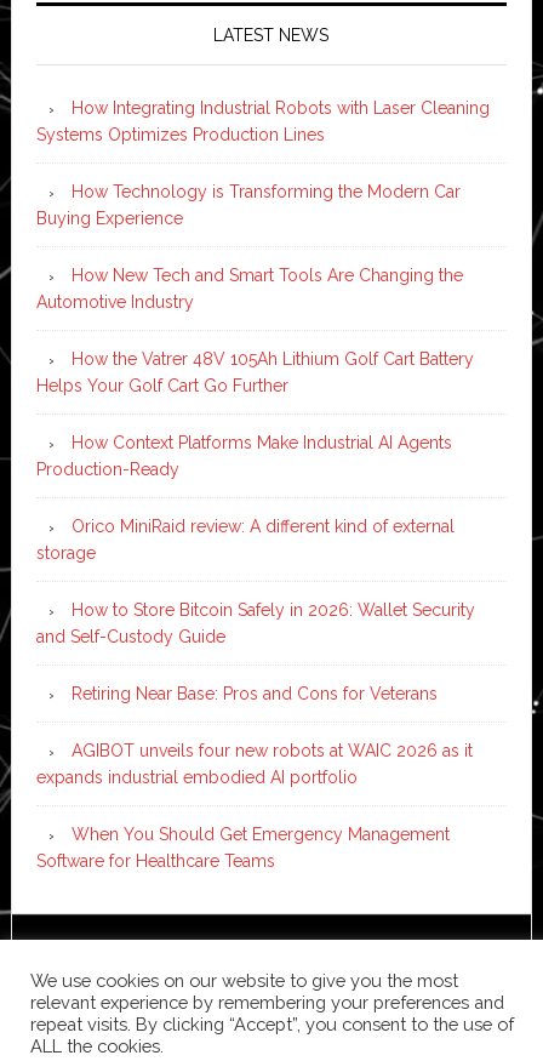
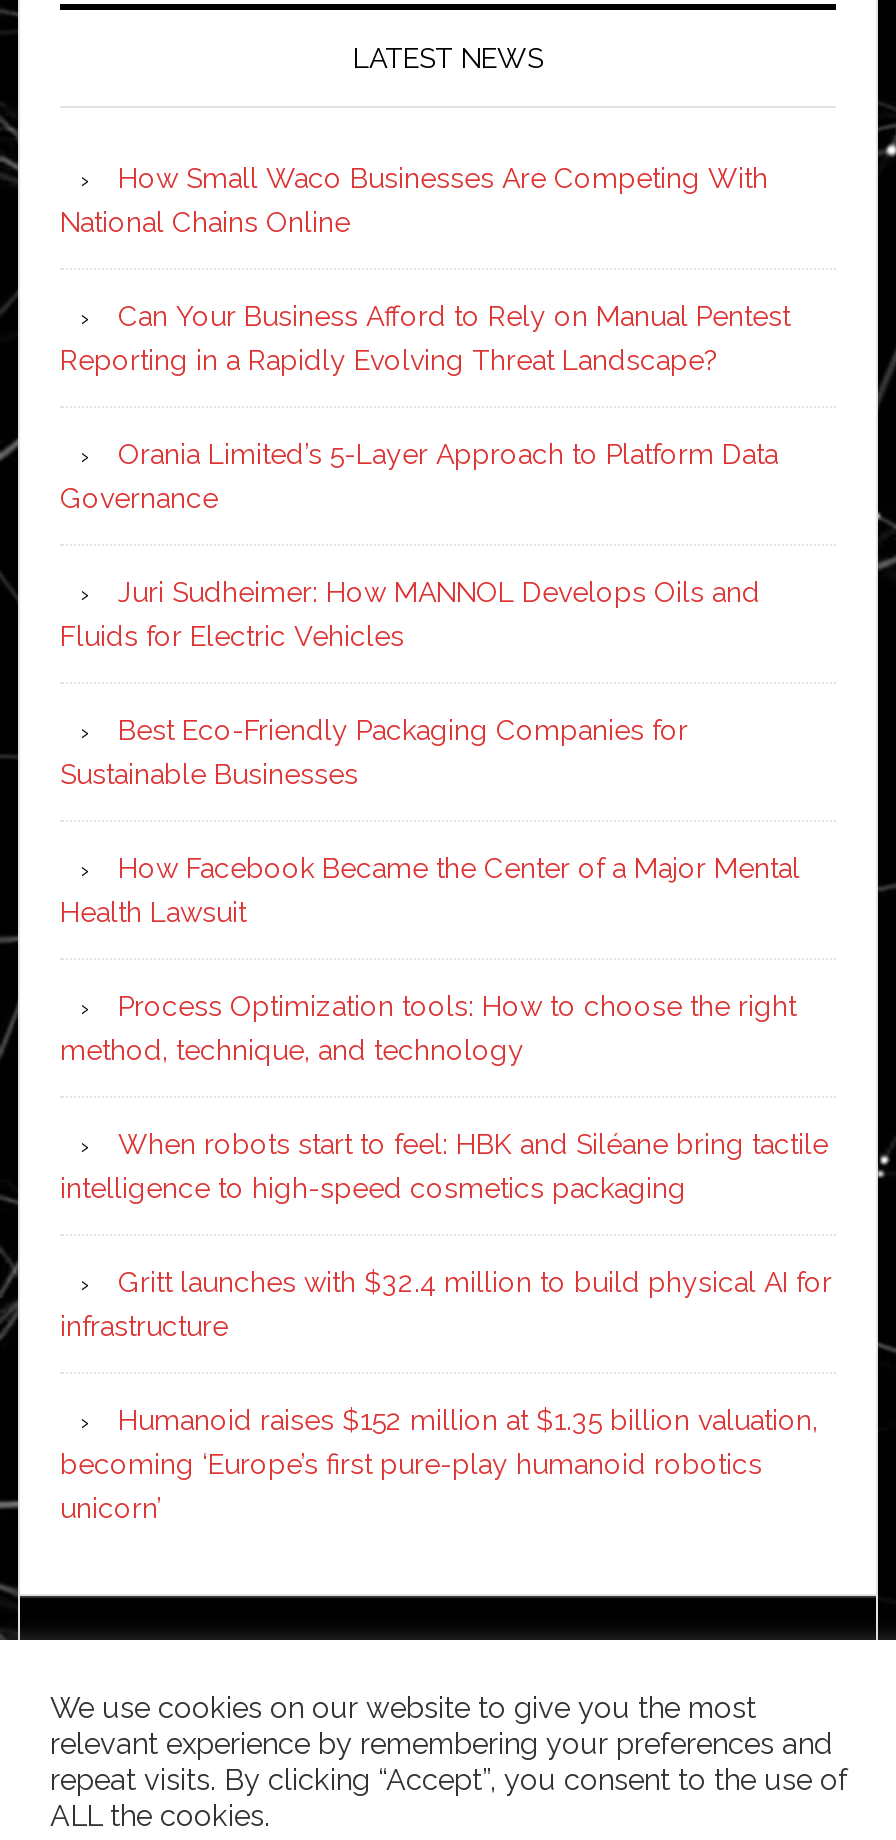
- How Integrating Industrial Robots with Laser Cleaning
- Systems Optimizes Production Lines
+ How Small Waco Businesses Are Competing With
+ National Chains Online

- How Technology is Transforming the Modern Car
- Buying Experience
+ Can Your Business Afford to Rely on Manual Pentest
+ Reporting in a Rapidly Evolving Threat Landscape?

- How New Tech and Smart Tools Are Changing the
- Automotive Industry
+ Orania Limited’s 5-Layer Approach to Platform Data
+ Governance

- How the Vatrer 48V 105Ah Lithium Golf Cart Battery
- Helps Your Golf Cart Go Further
+ Juri Sudheimer: How MANNOL Develops Oils and
+ Fluids for Electric Vehicles

- How Context Platforms Make Industrial AI Agents
- Production-Ready
+ Best Eco-Friendly Packaging Companies for
+ Sustainable Businesses

- Orico MiniRaid review: A different kind of external
- storage
+ How Facebook Became the Center of a Major Mental
+ Health Lawsuit

- How to Store Bitcoin Safely in 2026: Wallet Security
- and Self-Custody Guide
+ Process Optimization tools: How to choose the right
+ method, technique, and technology

- Retiring Near Base: Pros and Cons for Veterans
+ When robots start to feel: HBK and Siléane bring tactile
+ intelligence to high-speed cosmetics packaging

- AGIBOT unveils four new robots at WAIC 2026 as it
- expands industrial embodied AI portfolio
+ Gritt launches with $32.4 million to build physical AI for
+ infrastructure

- When You Should Get Emergency Management
- Software for Healthcare Teams
+ Humanoid raises $152 million at $1.35 billion valuation,
+ becoming ‘Europe’s first pure-play humanoid robotics
+ unicorn’
